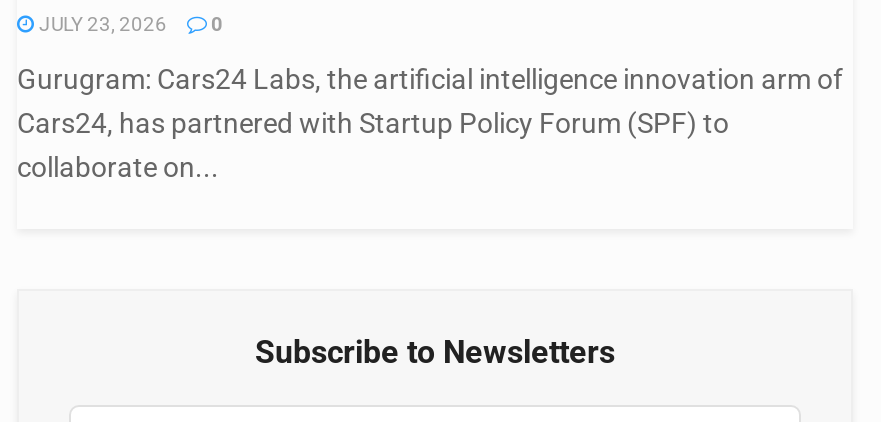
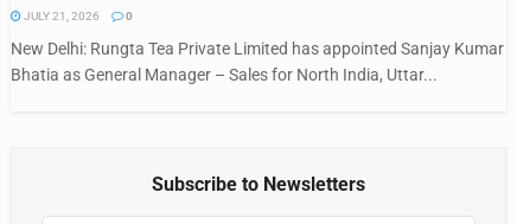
- JULY 23, 2026 0
+ JULY 21, 2026 0

- Gurugram: Cars24 Labs, the artificial intelligence innovation arm of
- Cars24, has partnered with Startup Policy Forum (SPF) to
- collaborate on...
+ New Delhi: Rungta Tea Private Limited has appointed Sanjay Kumar
+ Bhatia as General Manager – Sales for North India, Uttar...
